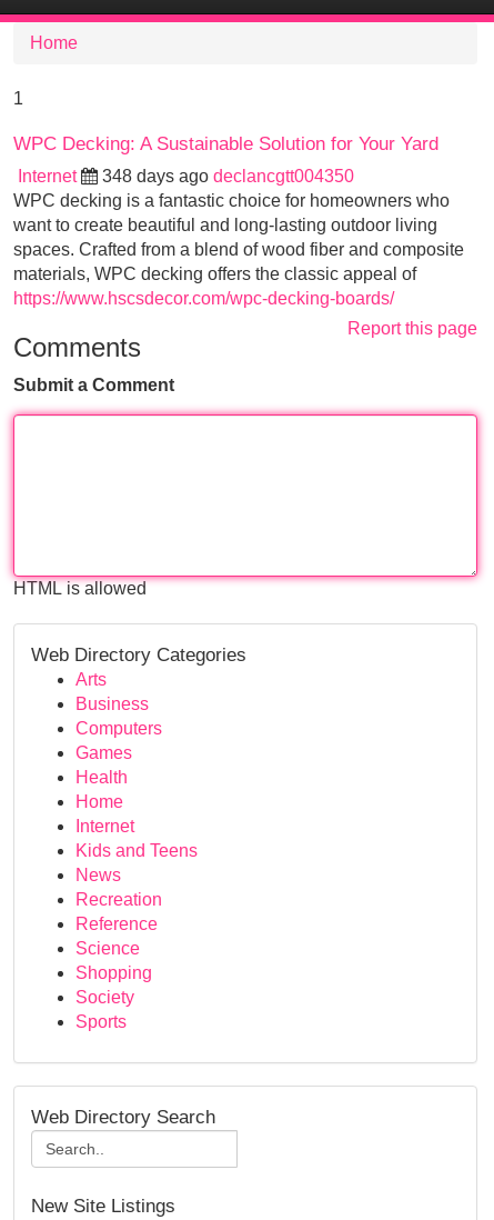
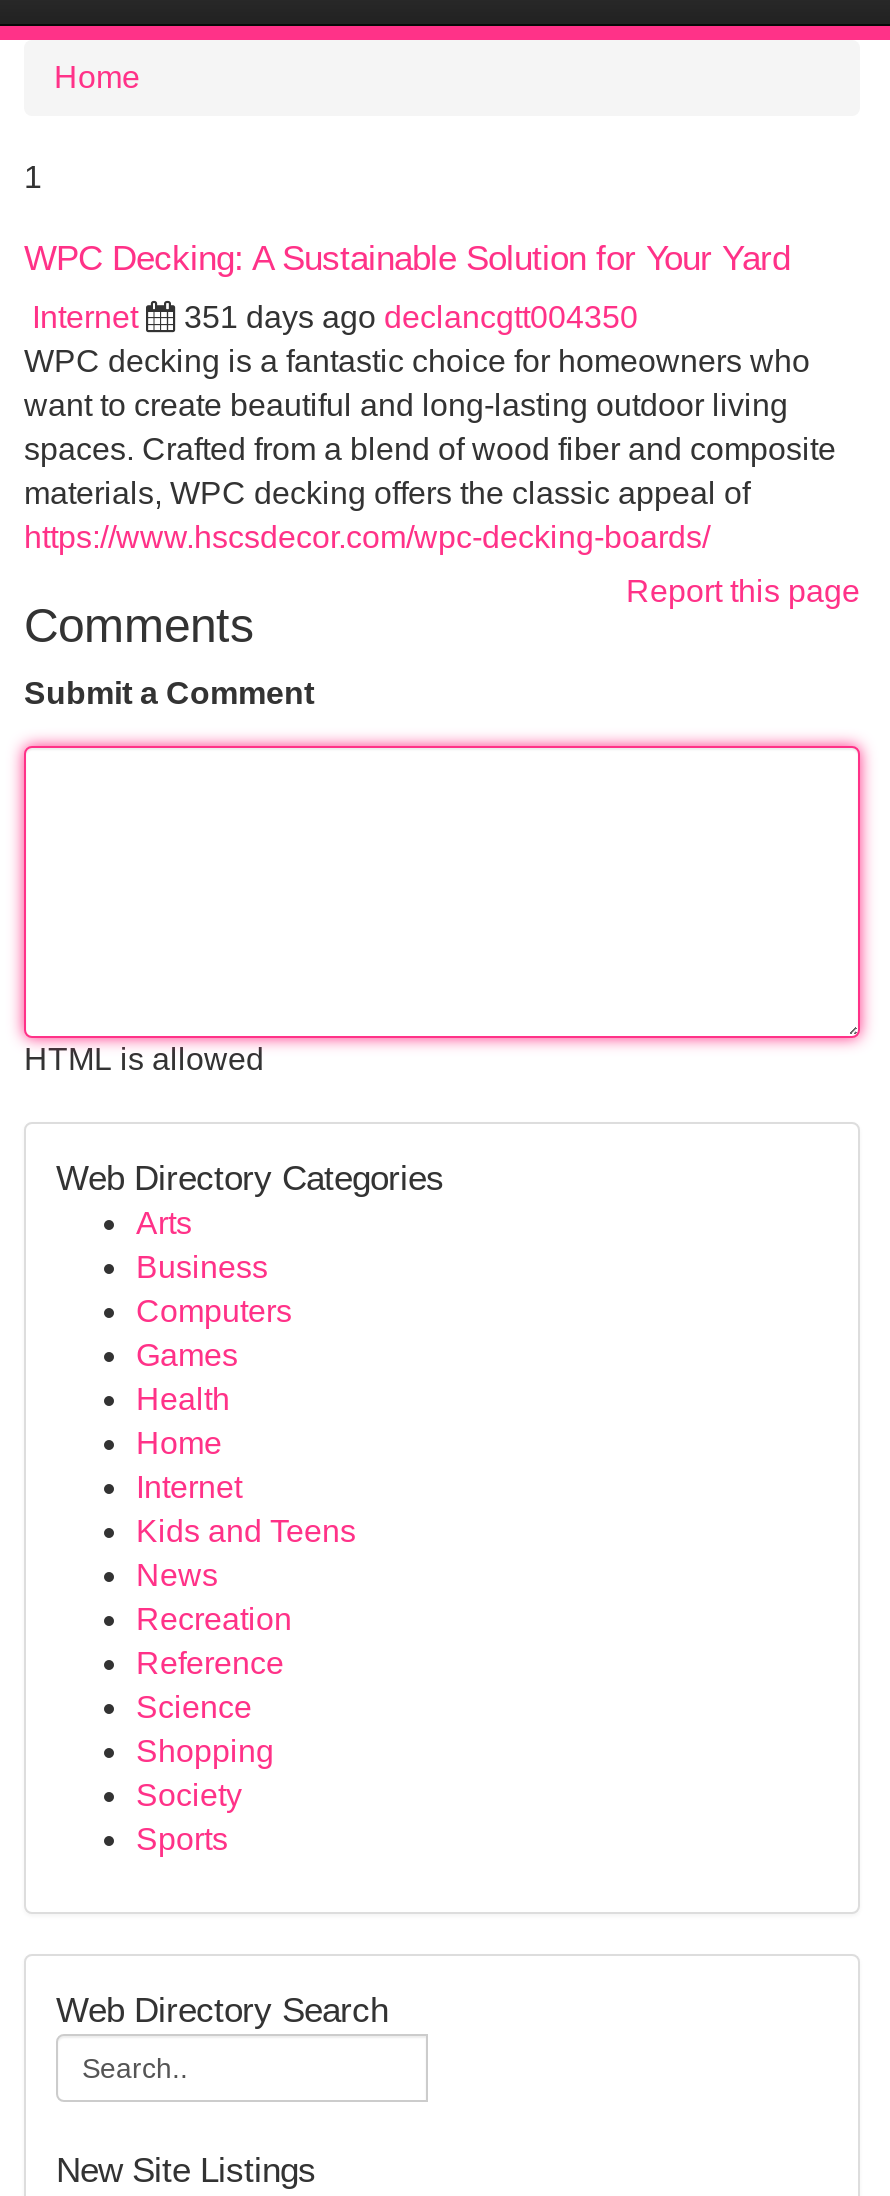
- 348 days ago declancgtt004350
+ 351 days ago declancgtt004350
